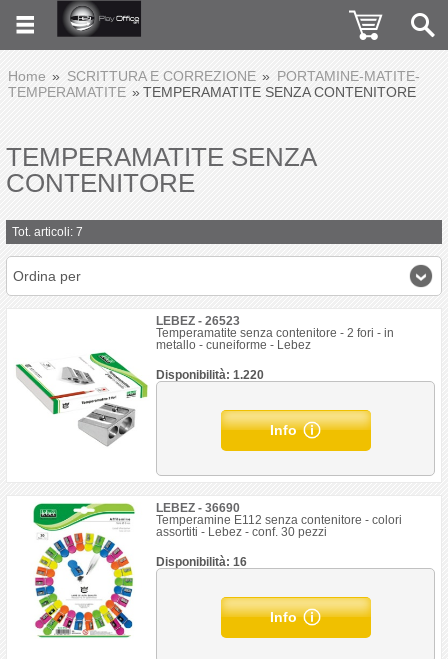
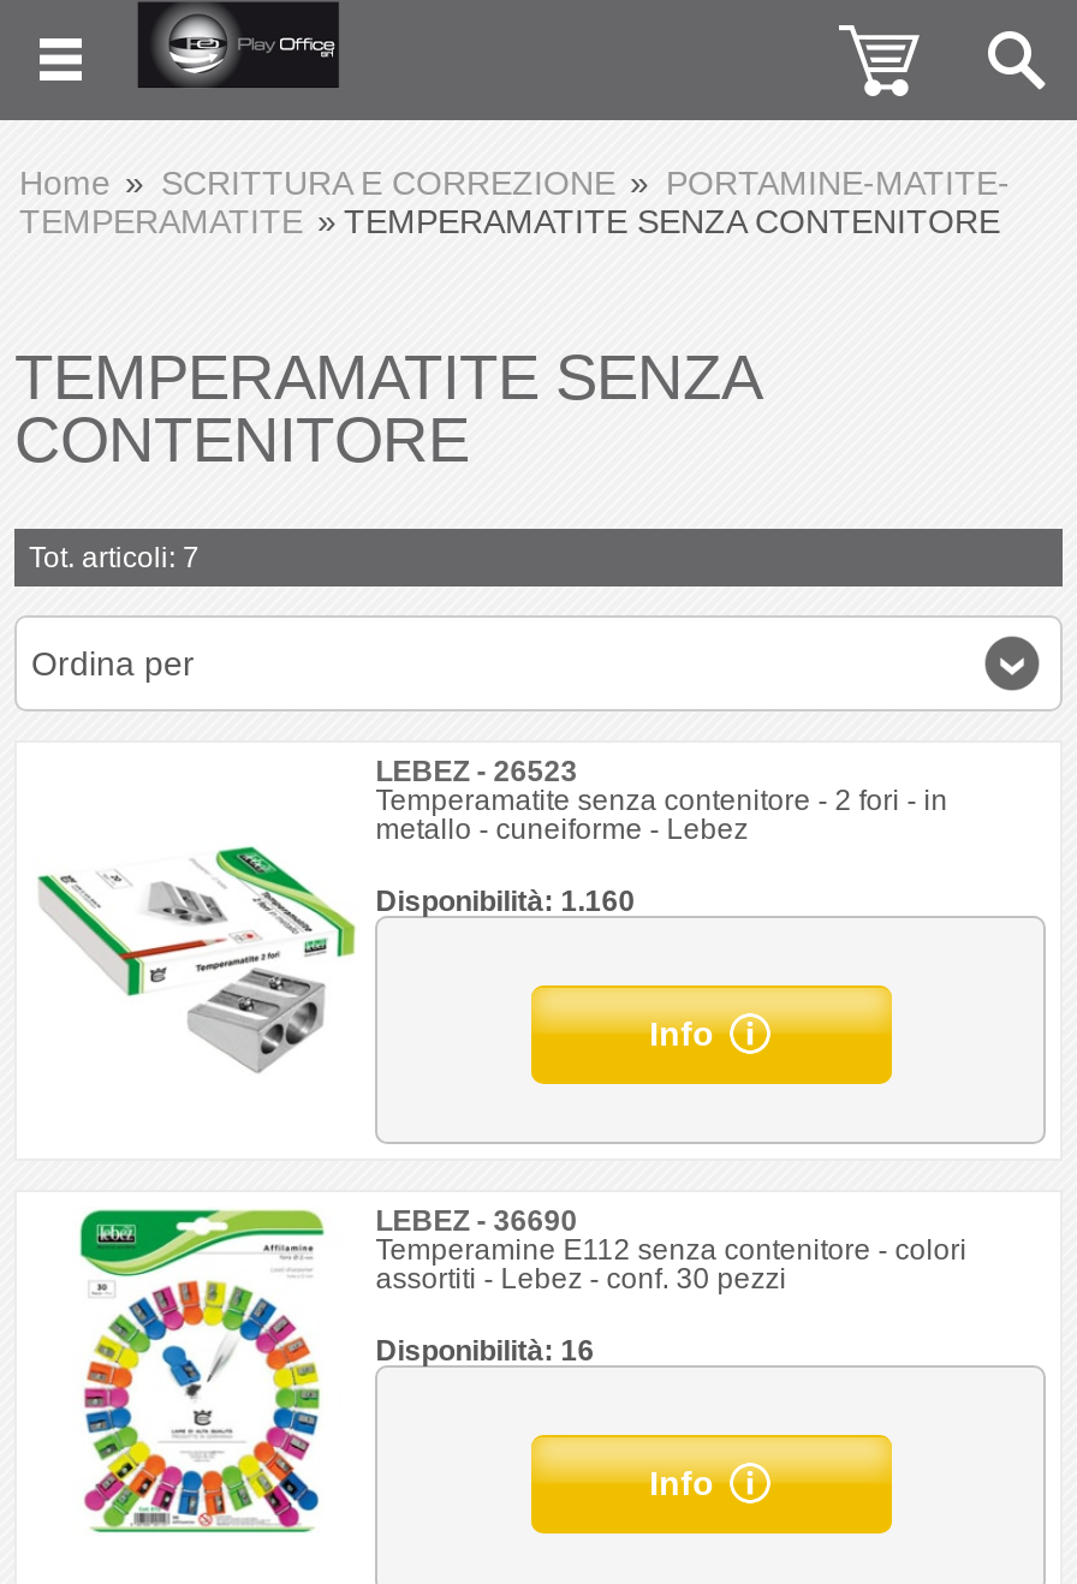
- Disponibilità: 1.220
+ Disponibilità: 1.160
